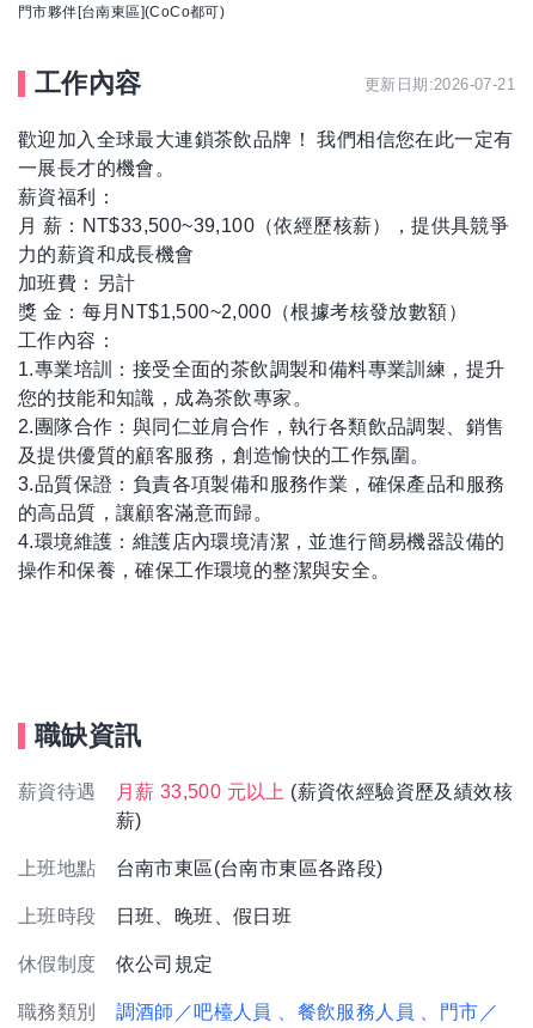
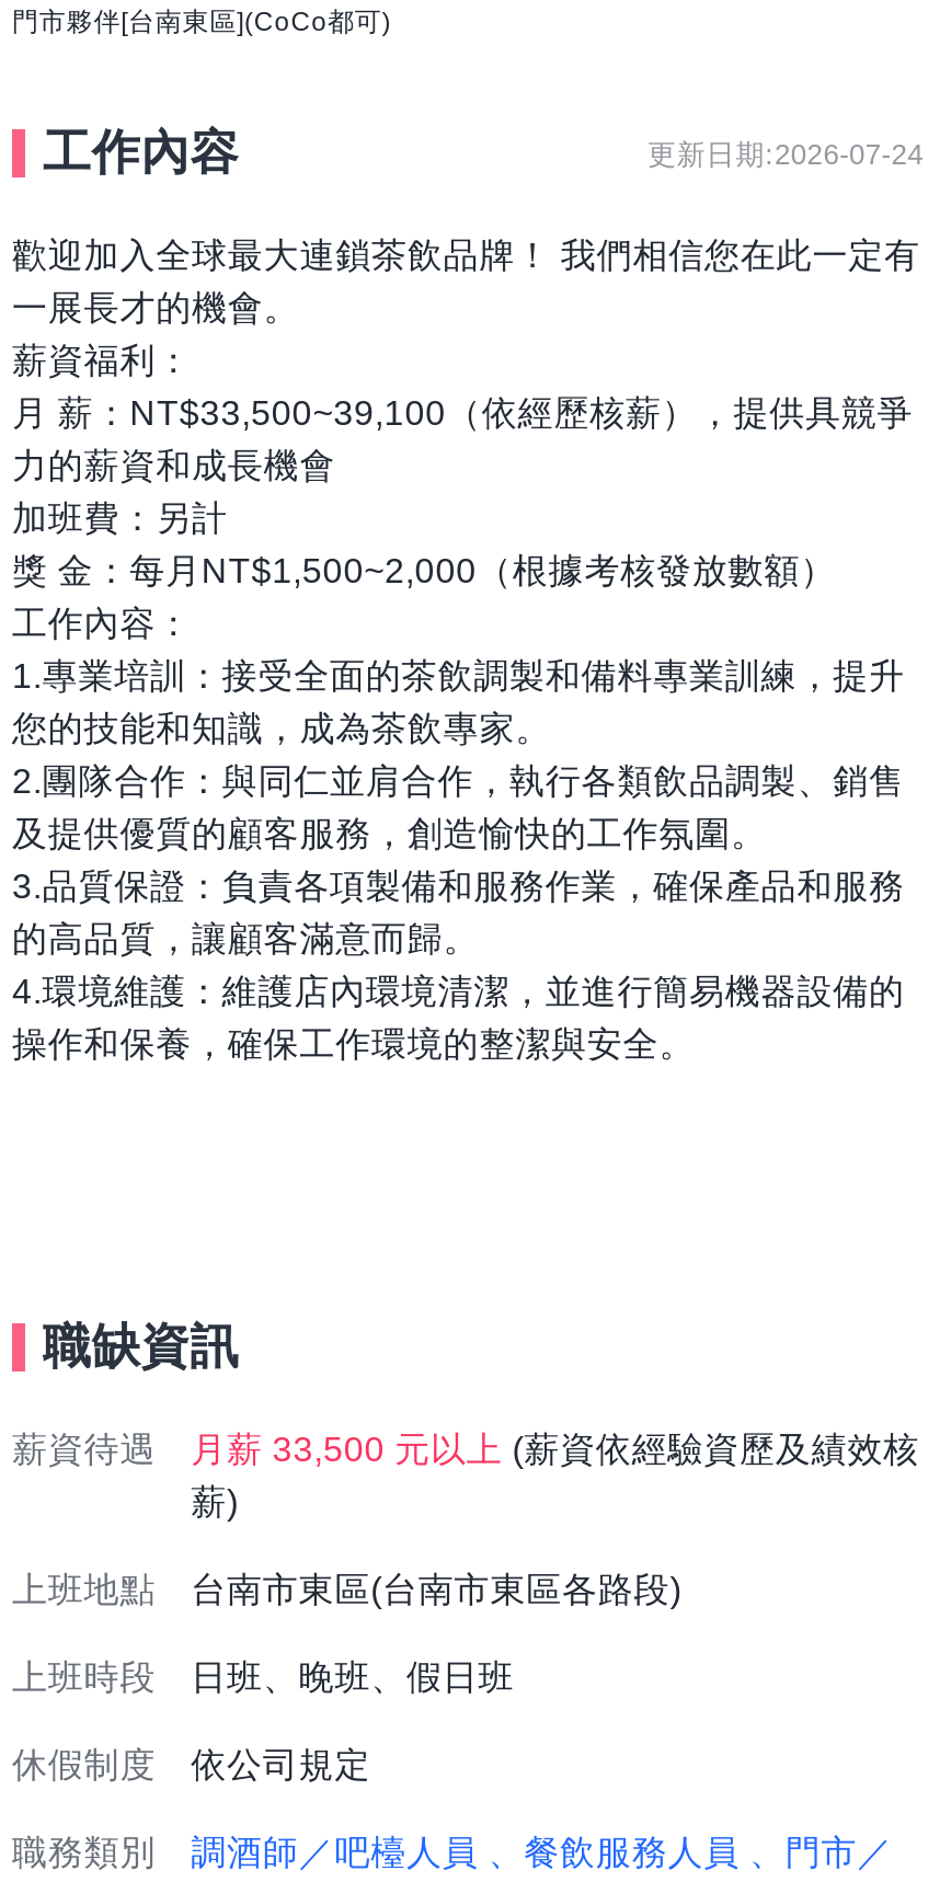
- 更新日期:2026-07-21
+ 更新日期:2026-07-24
